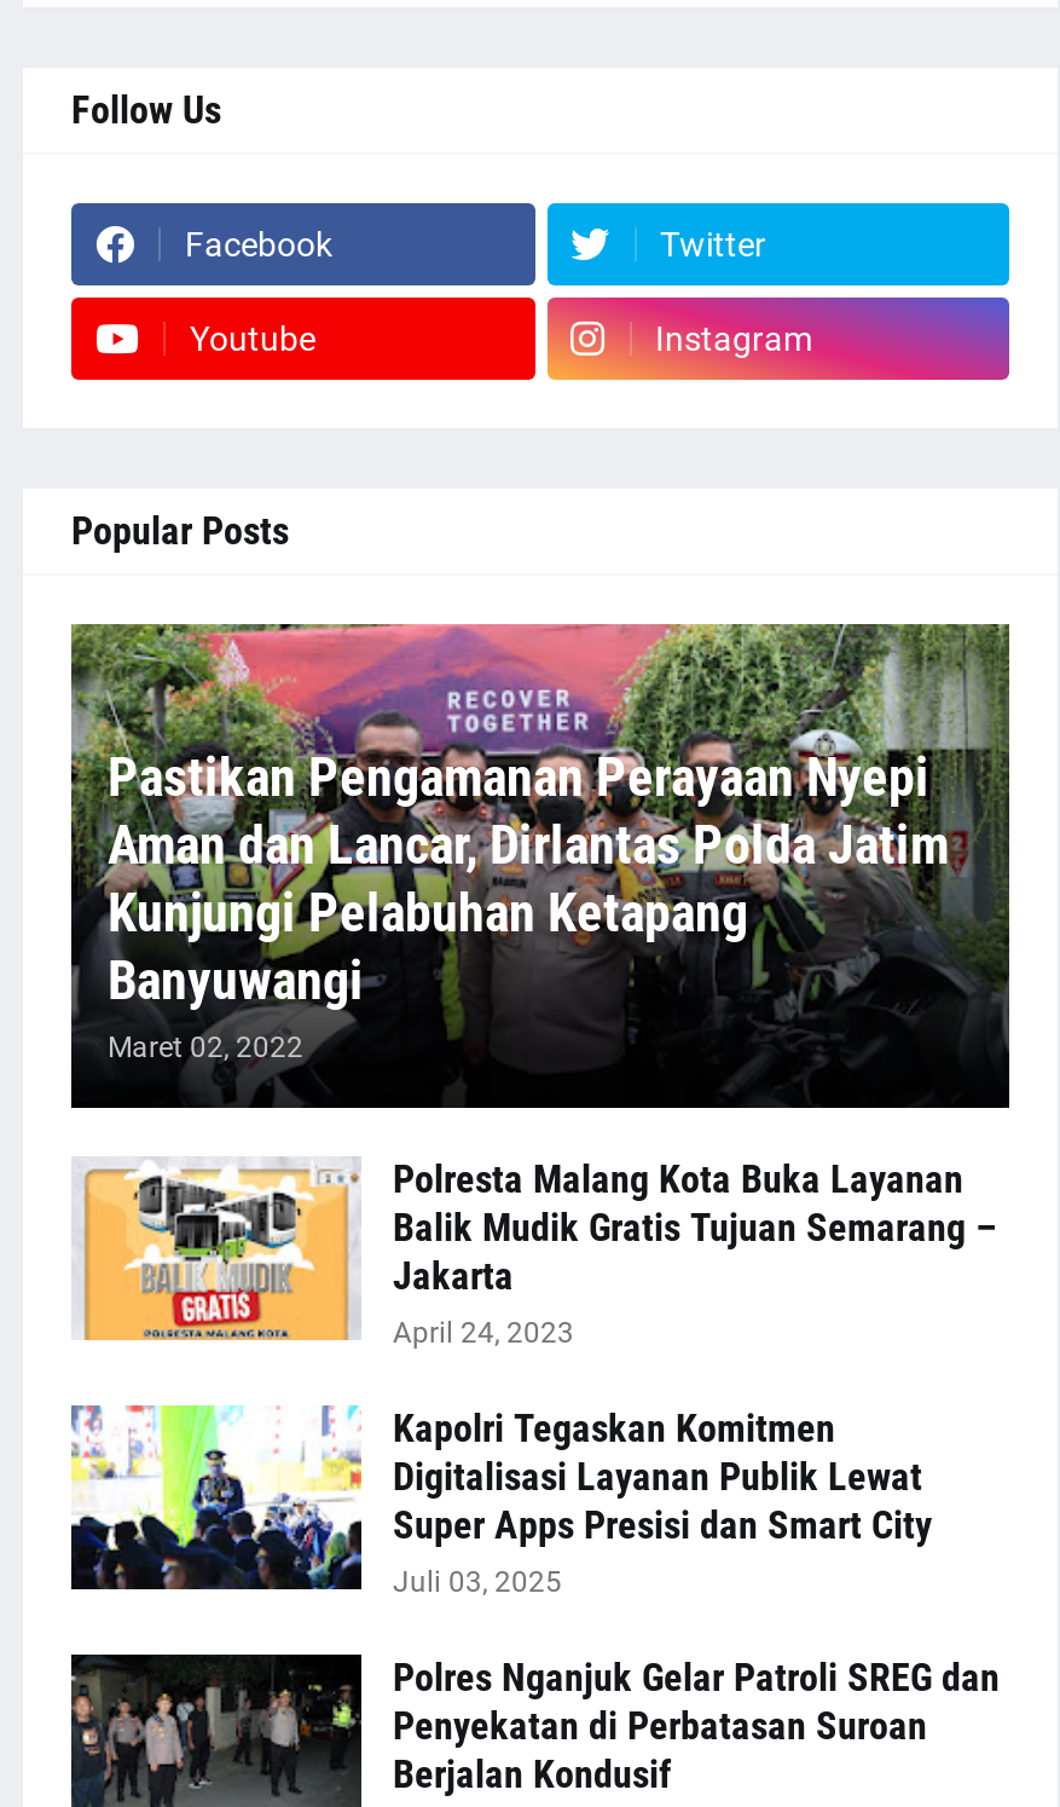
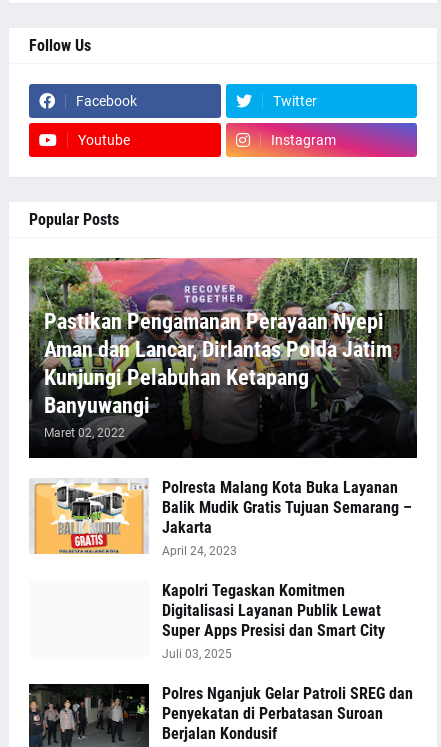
- [image]
